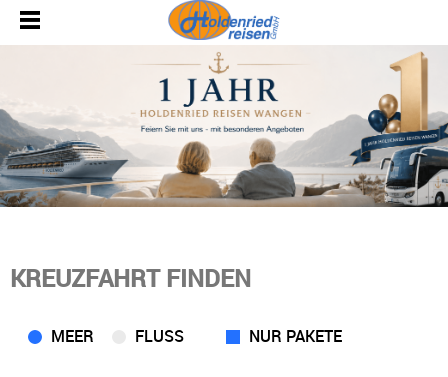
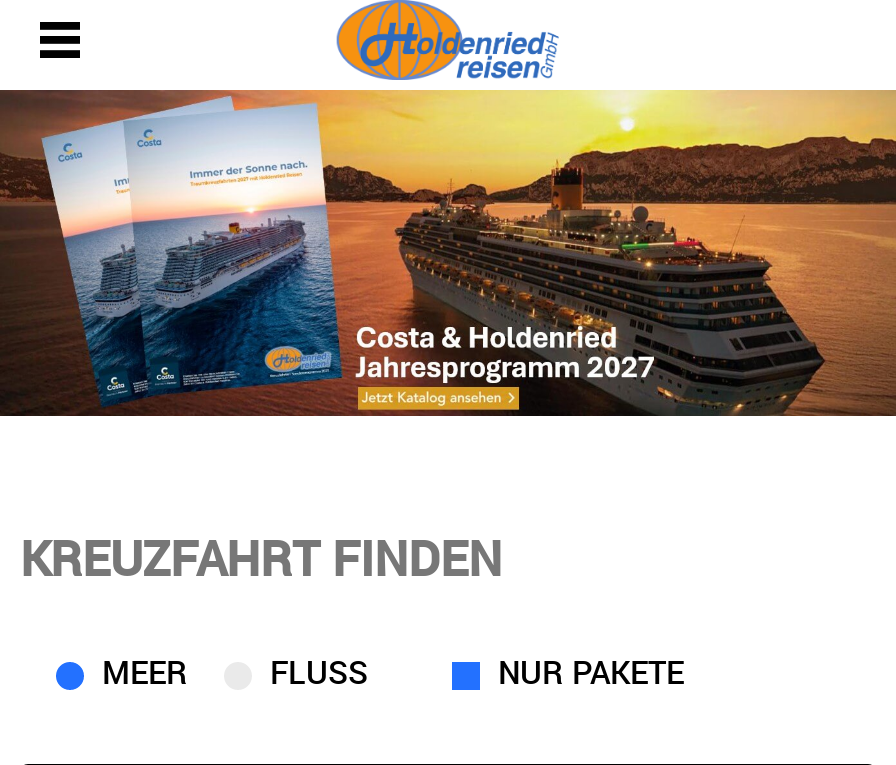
- [image]
+ [image]
